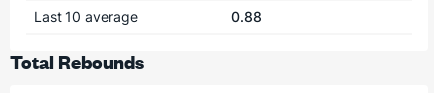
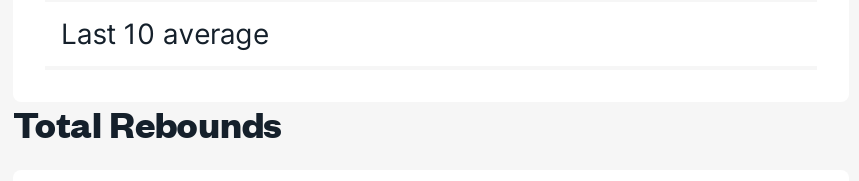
- 0.88
